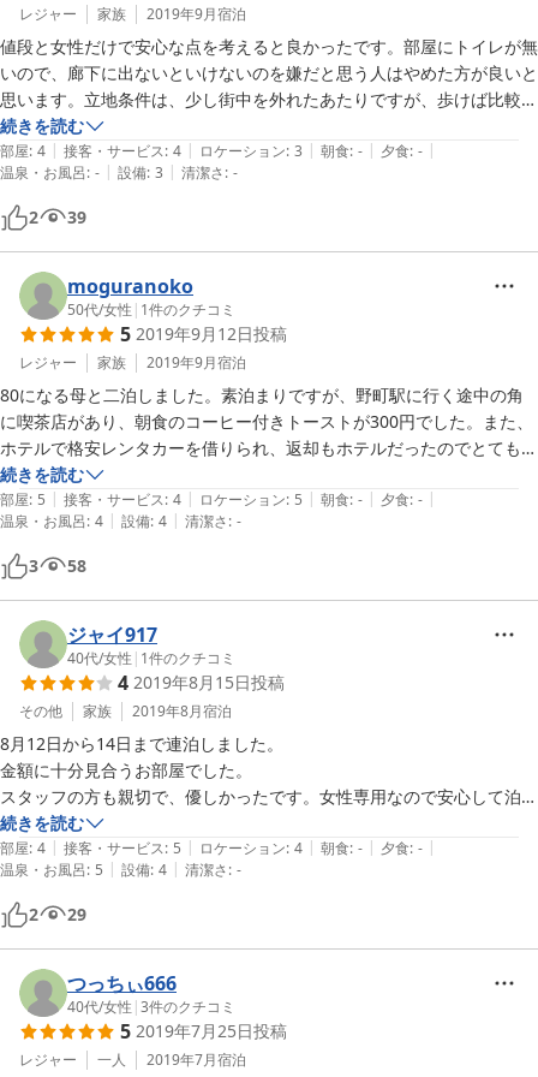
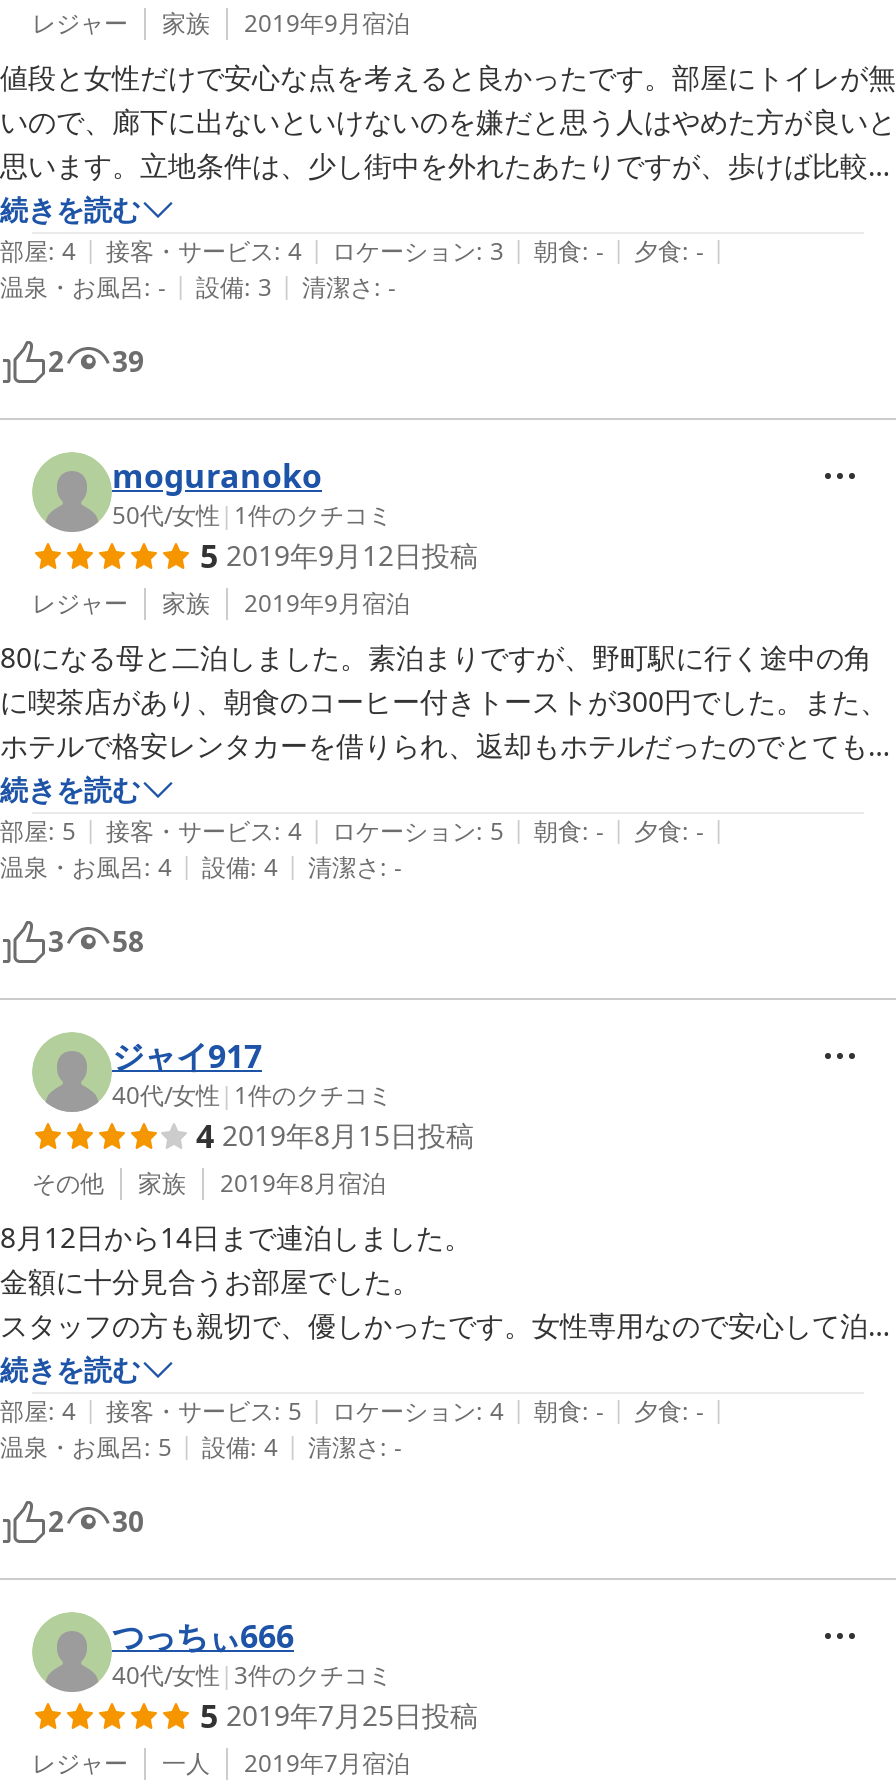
- 2 29
+ 2 30
